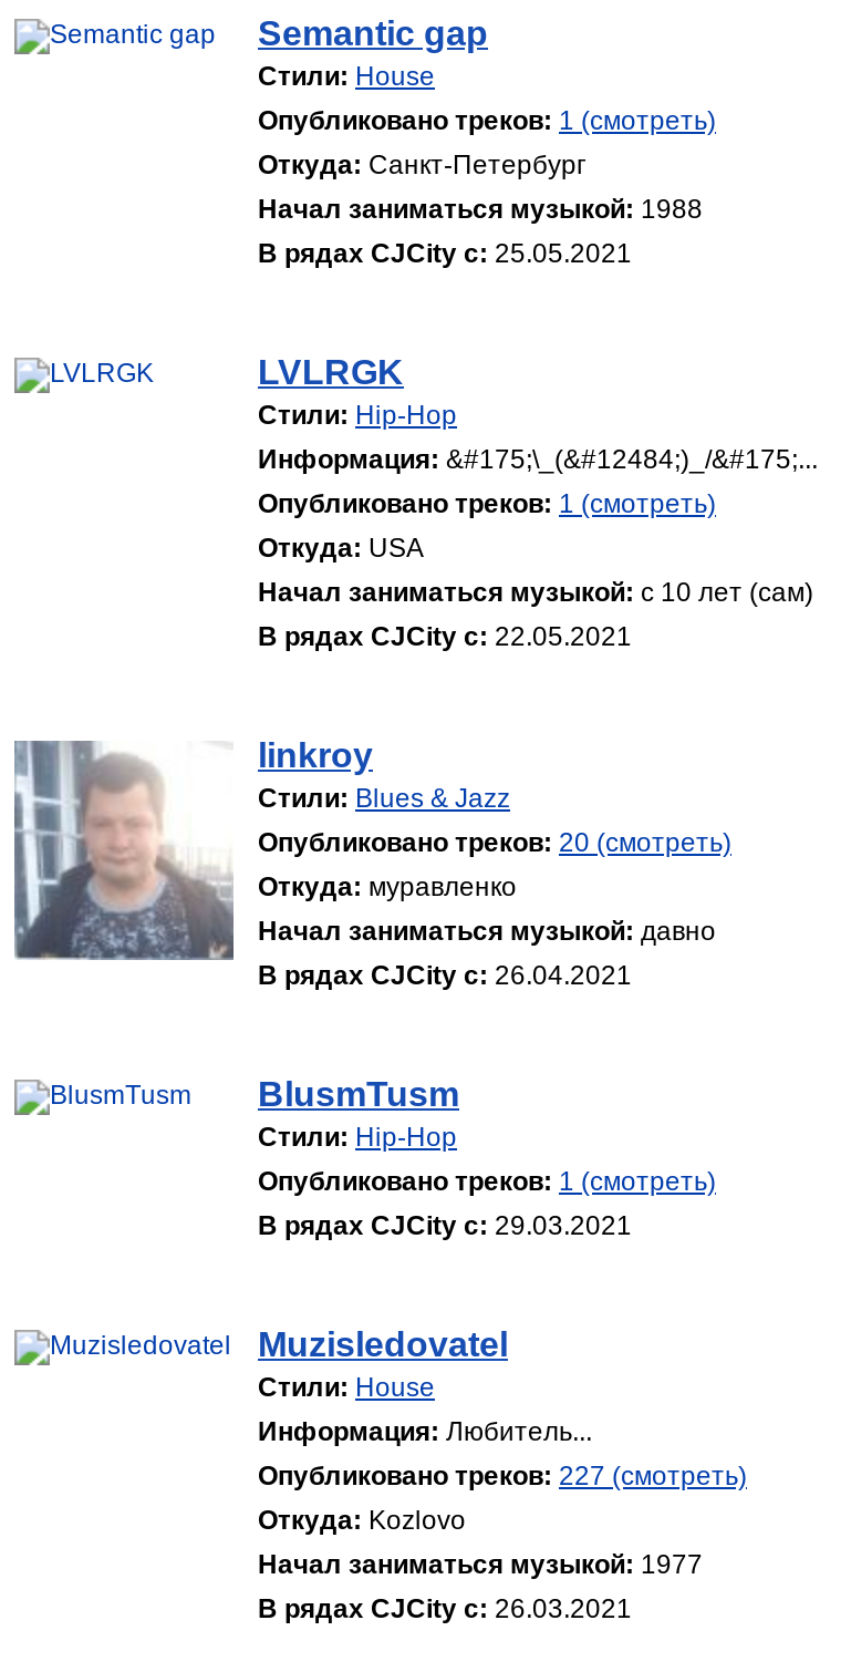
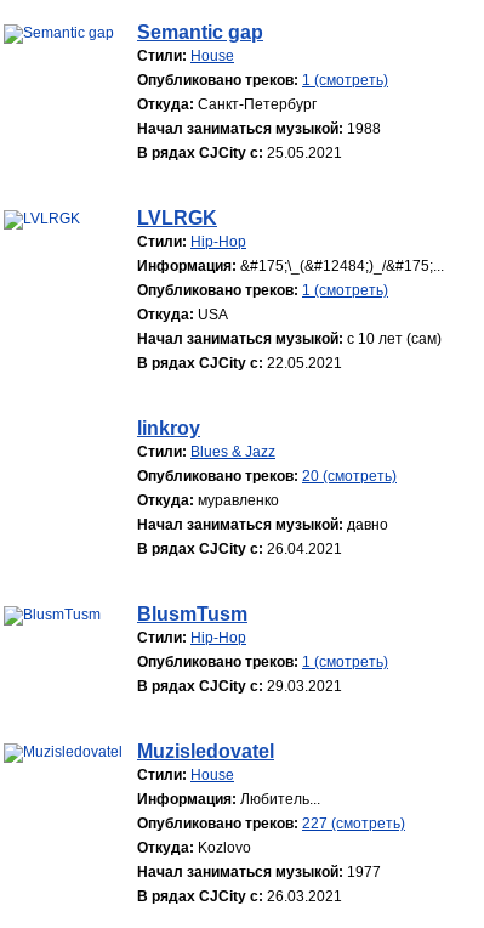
- [image]
